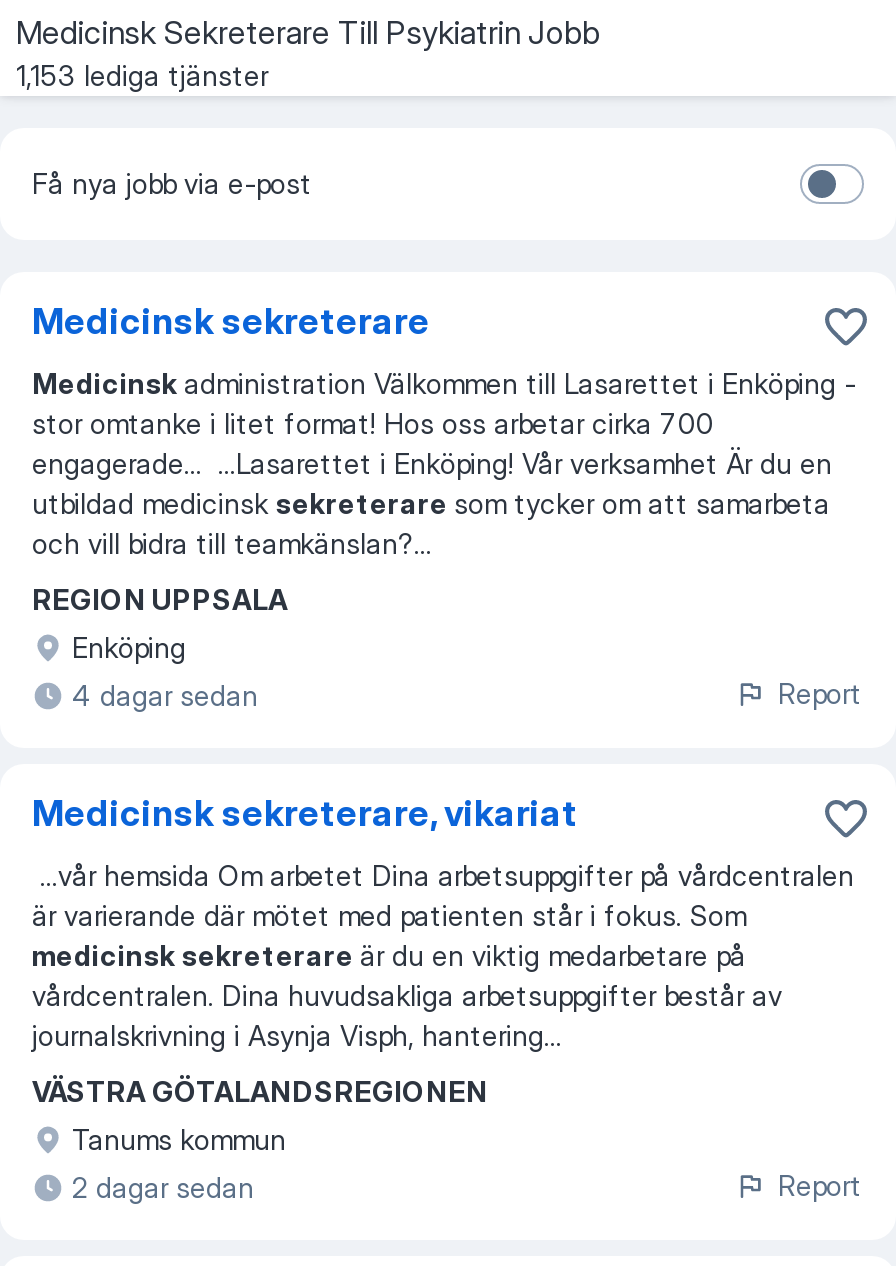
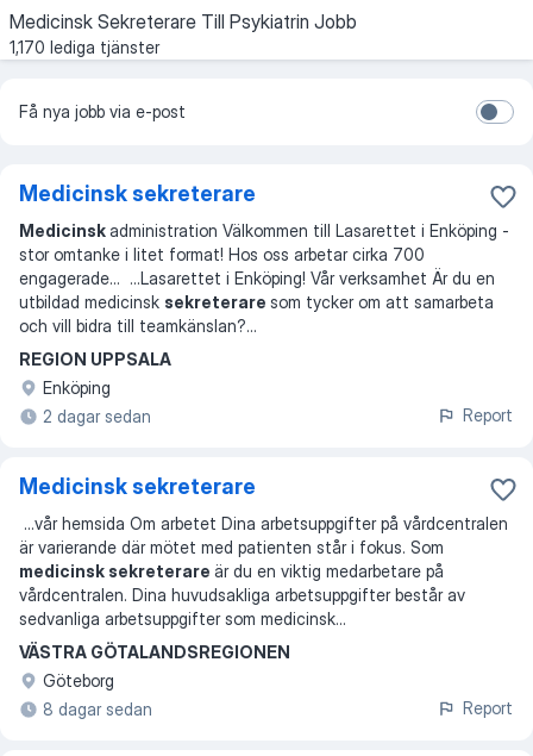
- 1,153 lediga tjänster
+ 1,170 lediga tjänster

- 4 dagar sedan
+ 2 dagar sedan

- Medicinsk sekreterare, vikariat
+ Medicinsk sekreterare

- journalskrivning i Asynja Visph, hantering...
+ sedvanliga arbetsuppgifter som medicinsk...

- Tanums kommun
- 2 dagar sedan
+ Göteborg
+ 8 dagar sedan
